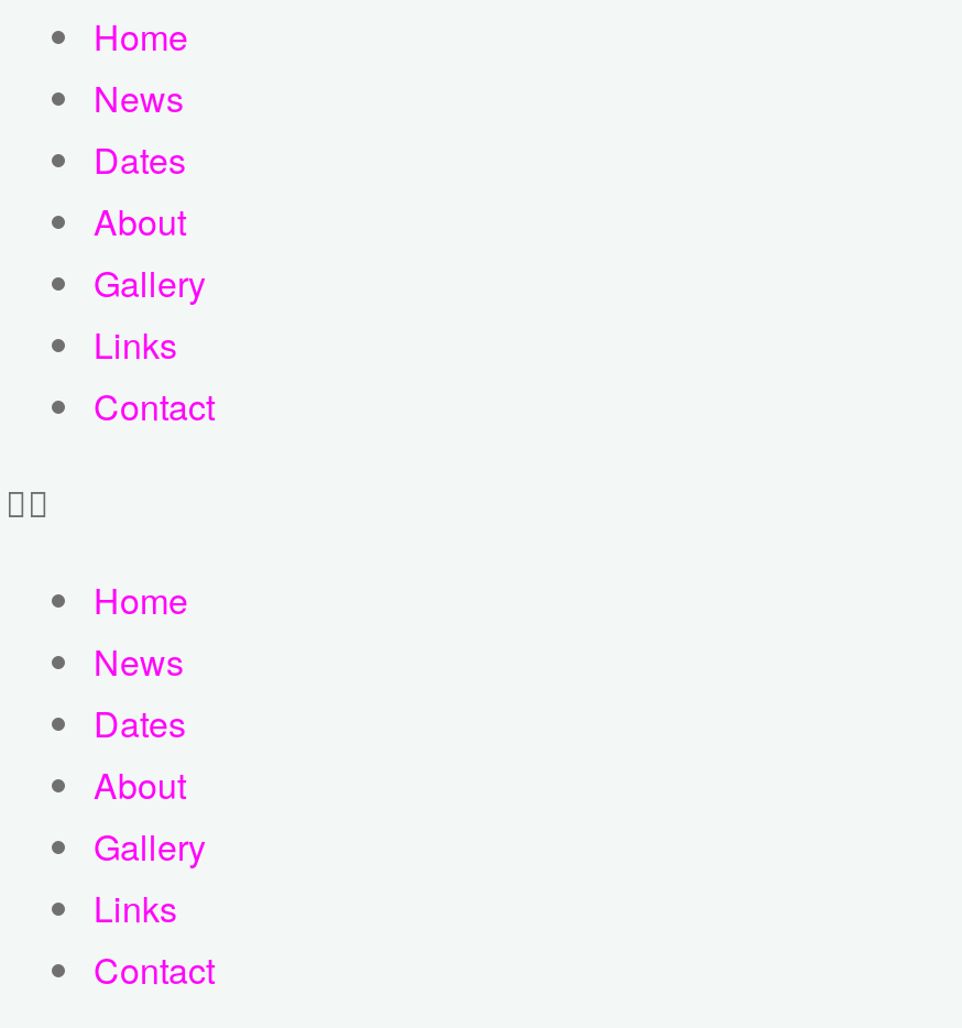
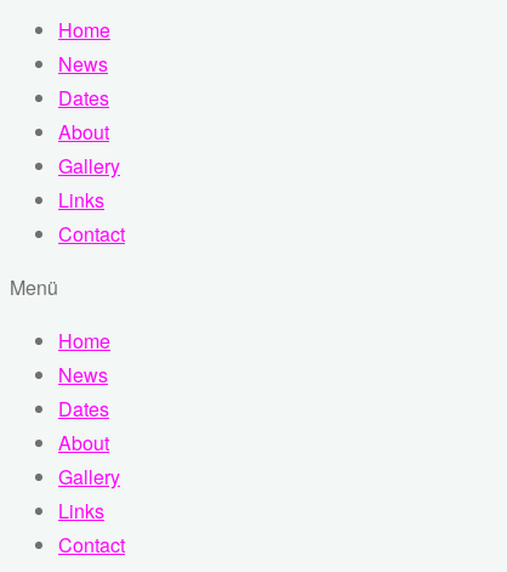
+ Menü
